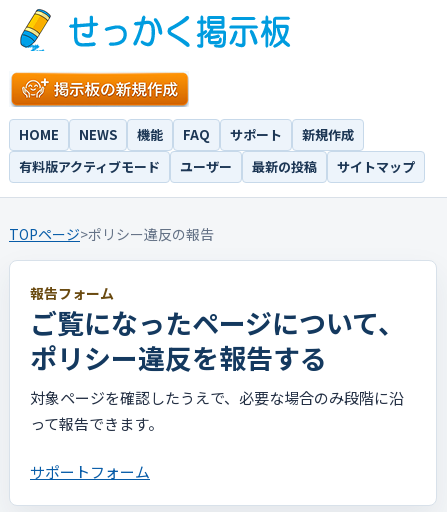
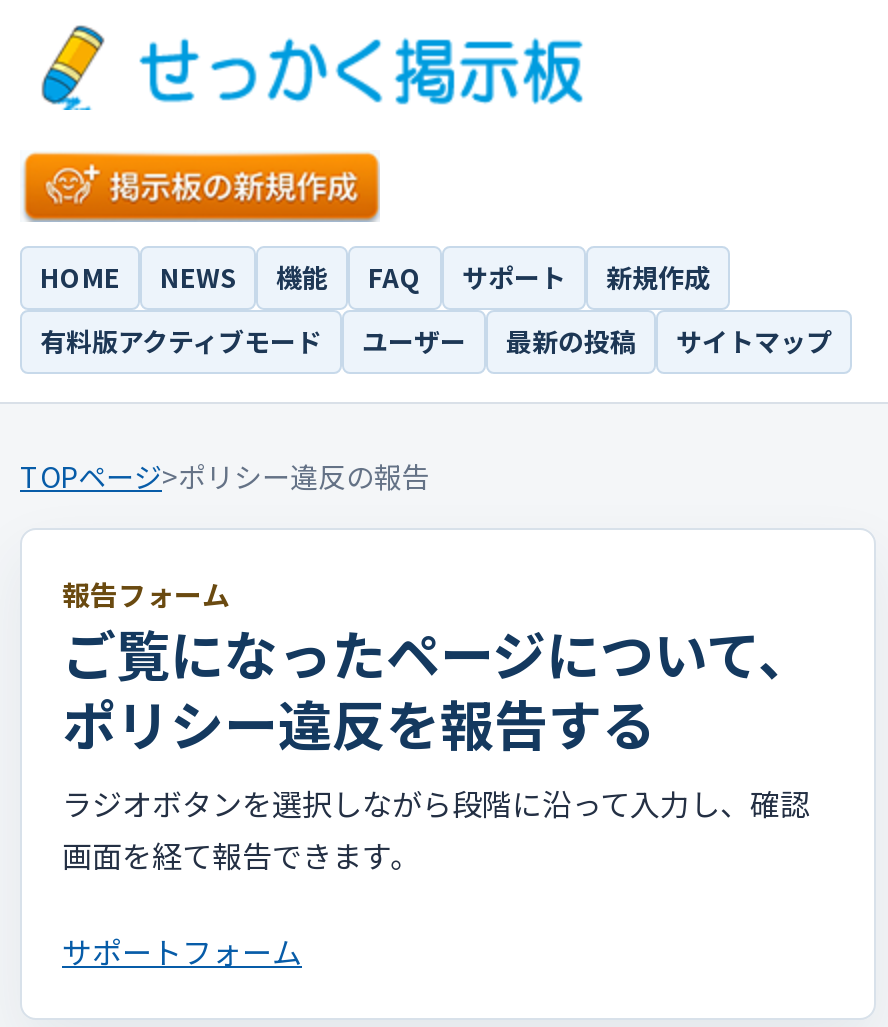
- 対象ページを確認したうえで、必要な場合のみ段階に沿
- って報告できます。
+ ラジオボタンを選択しながら段階に沿って入力し、確認
+ 画面を経て報告できます。
